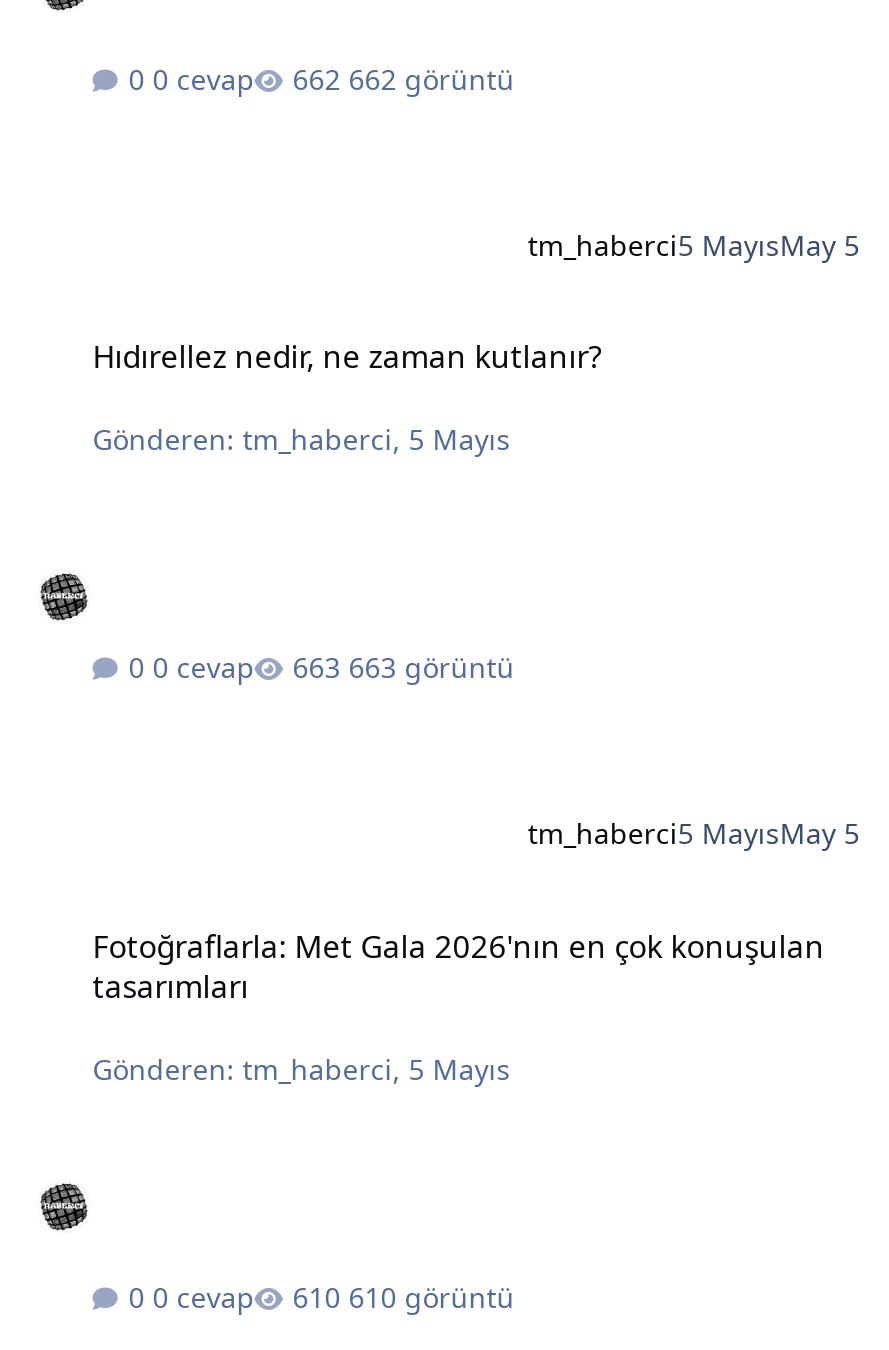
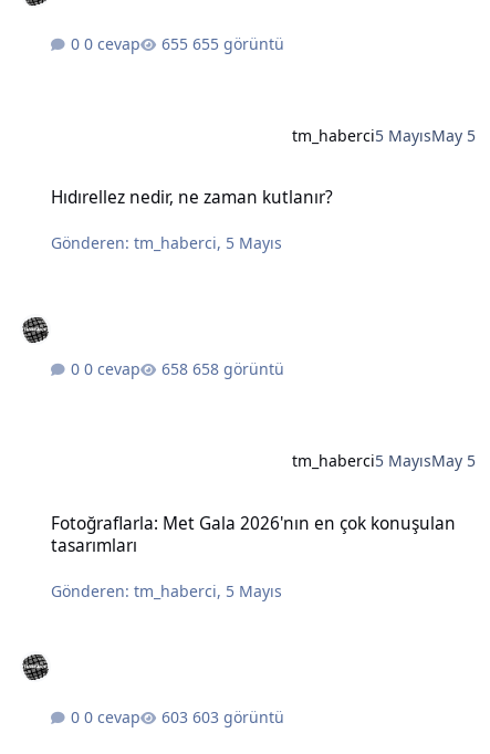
- 662 görüntü
+ 655 görüntü

- 663 görüntü
+ 658 görüntü

- 610 görüntü
+ 603 görüntü
